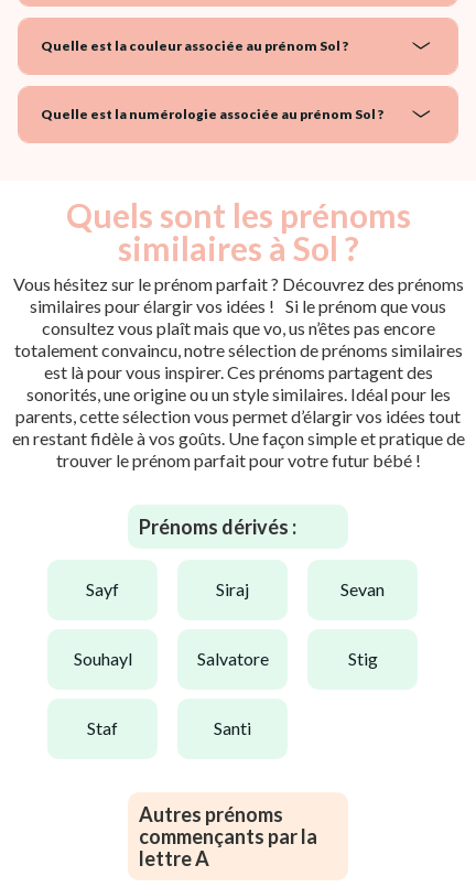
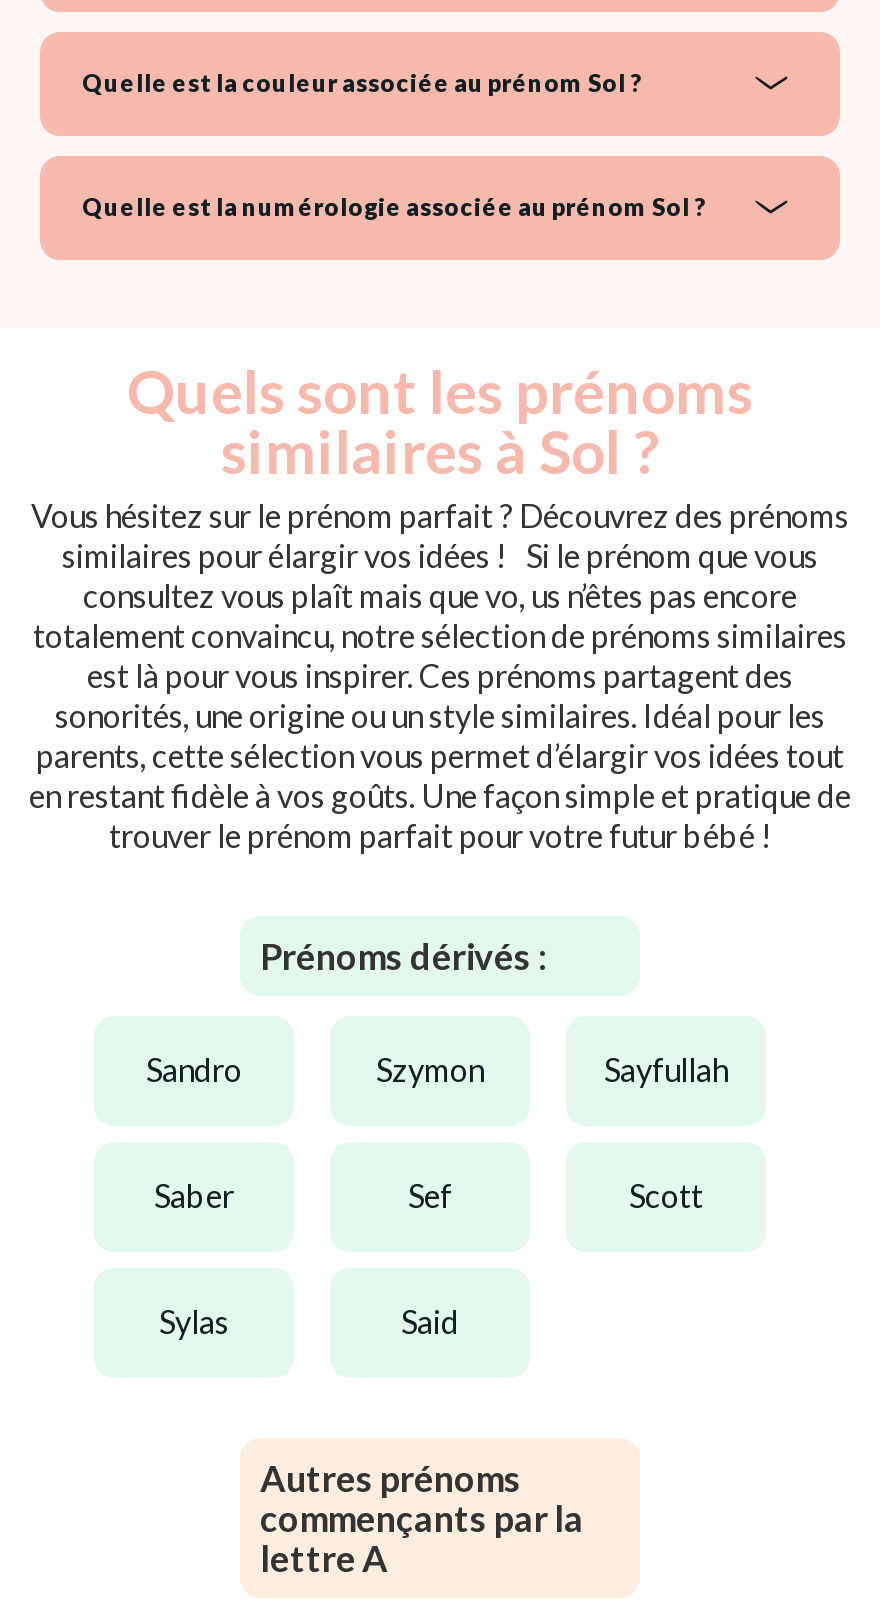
- sayf
- siraj
- sevan
+ sandro
+ szymon
+ sayfullah

- souhayl
- salvatore
- stig
+ saber
+ sef
+ scott

- staf
- santi
+ sylas
+ said
